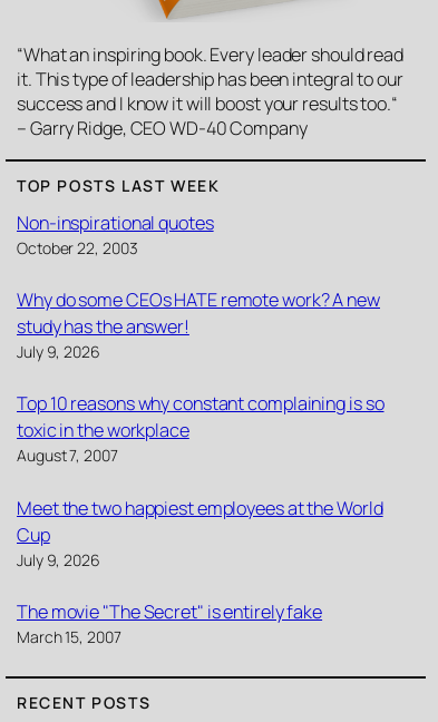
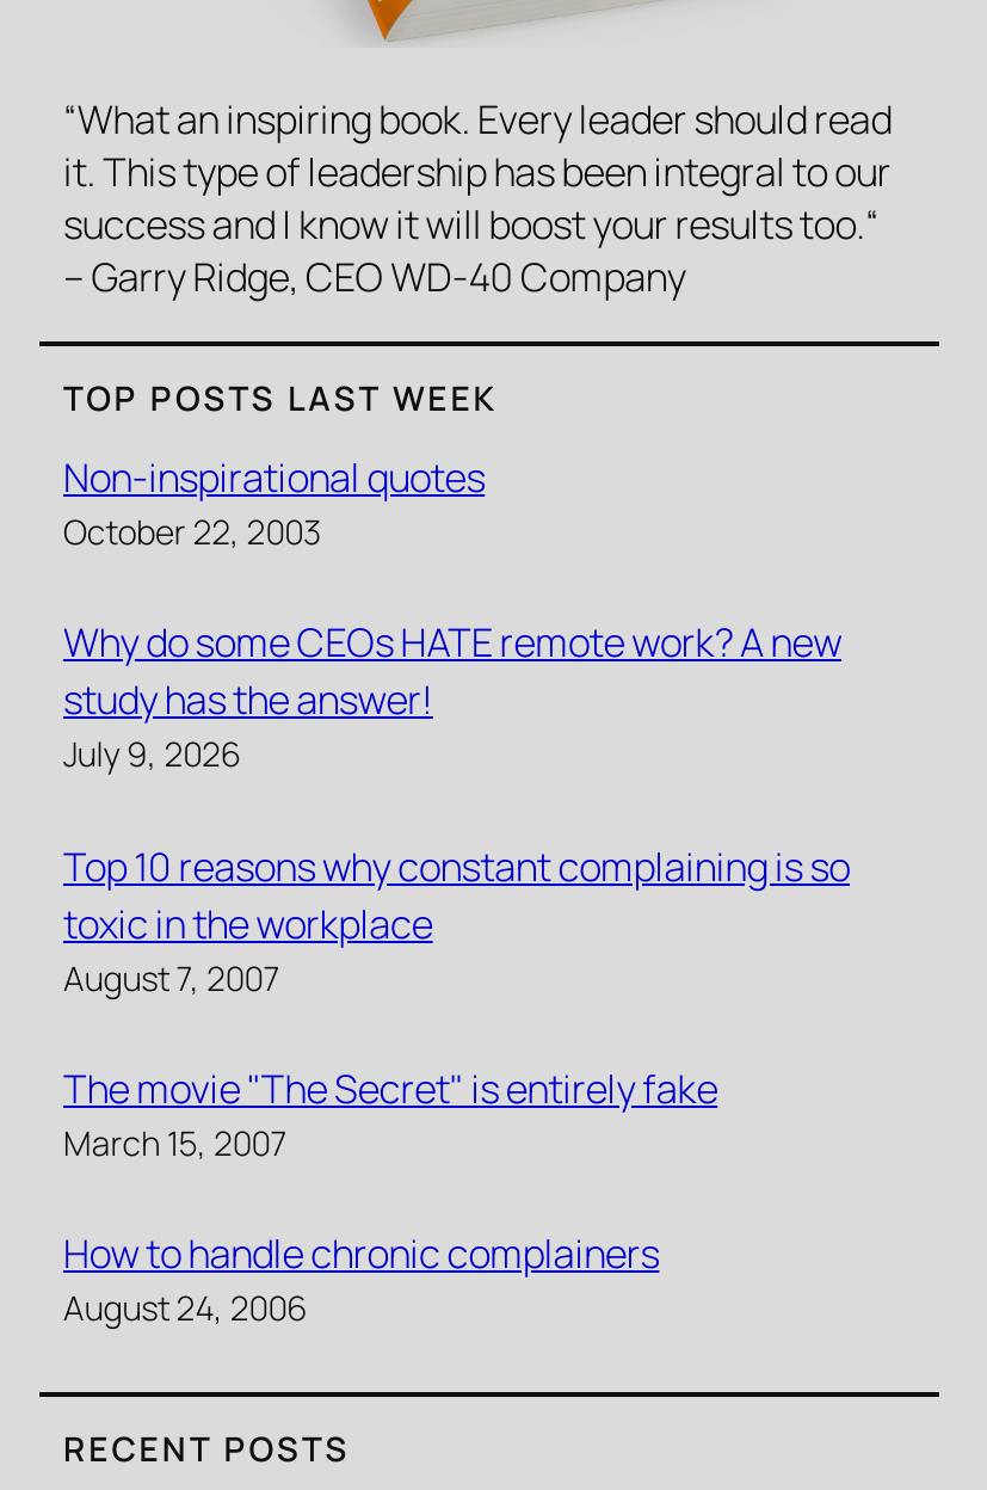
- Meet the two happiest employees at the World
- Cup
- July 9, 2026

moved up: The movie "The Secret" is entirely fake | March 15, 2007

+ How to handle chronic complainers
+ August 24, 2006
